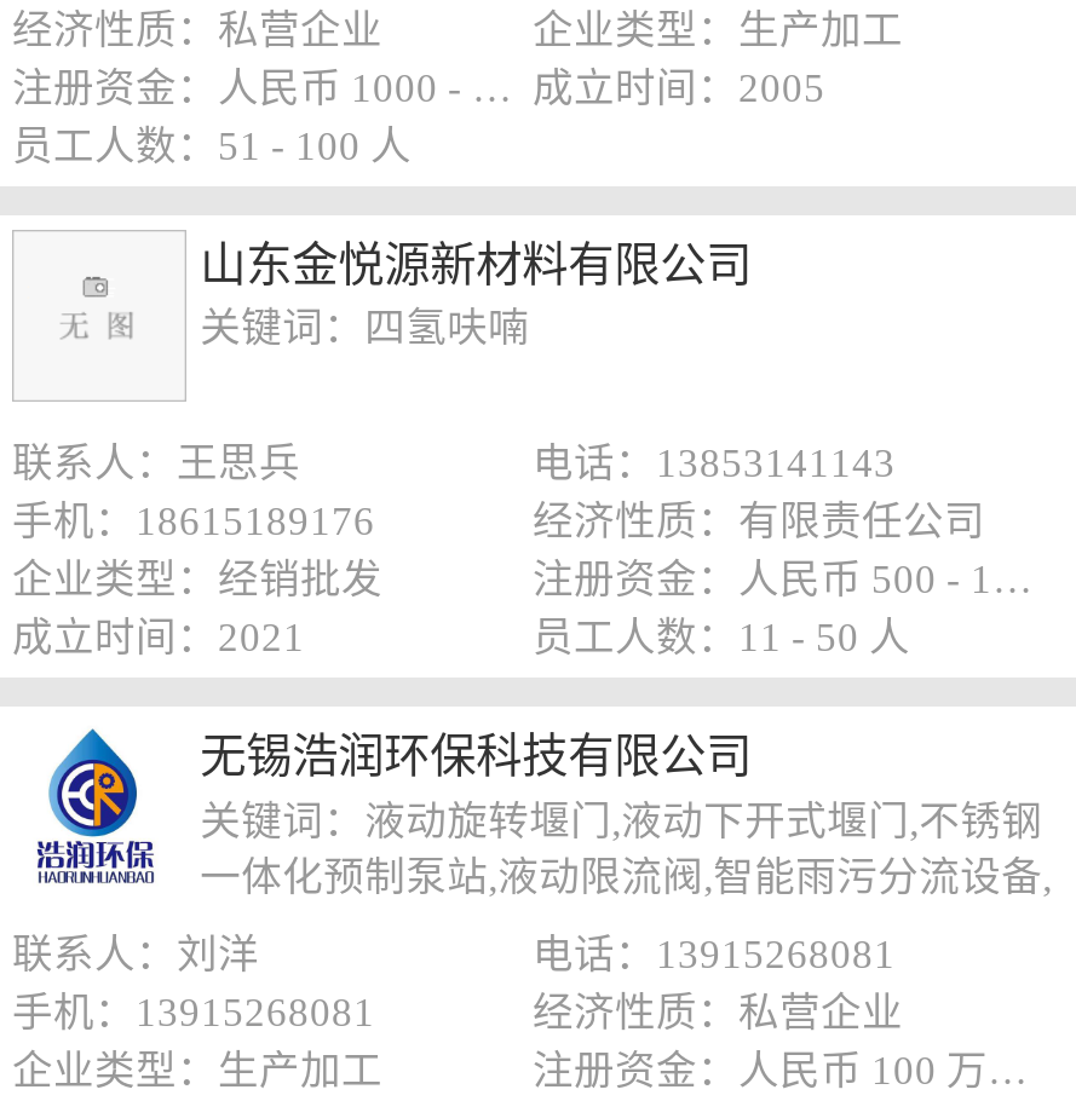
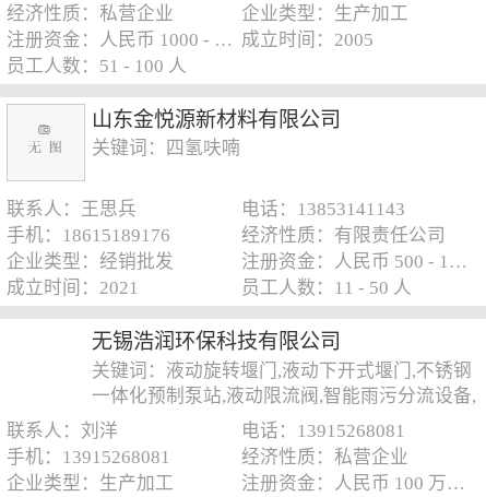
- [image]
